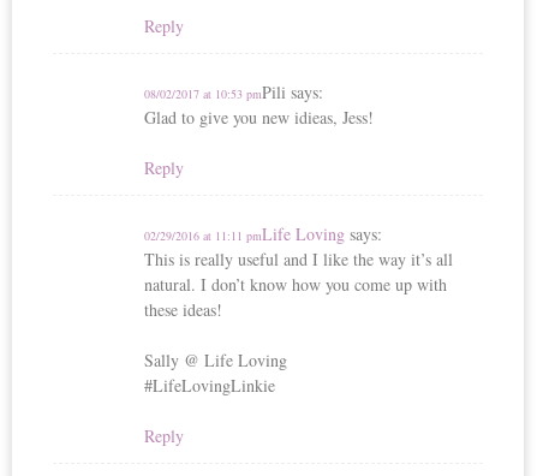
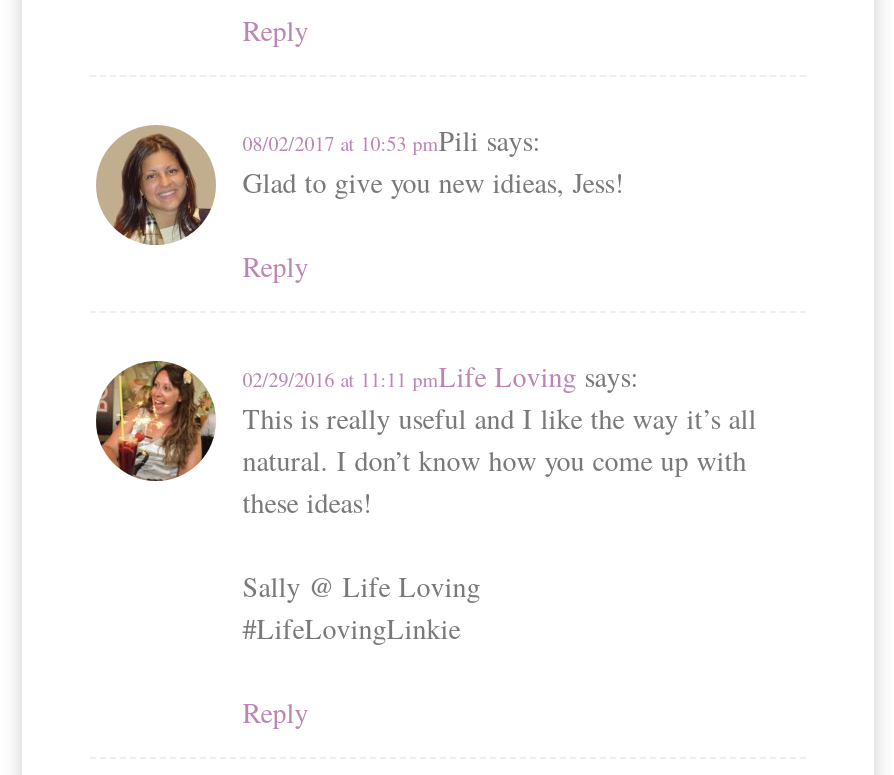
+ [image]

+ [image]
